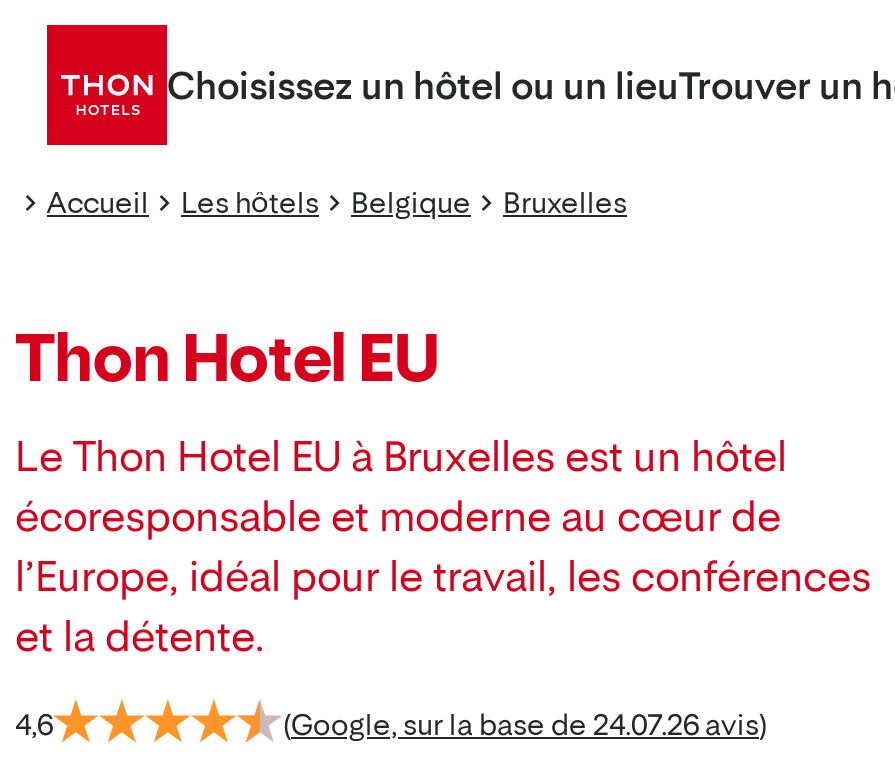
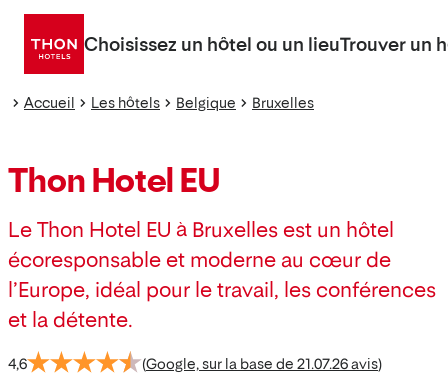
- (Google, sur la base de 24.07.26 avis)
+ (Google, sur la base de 21.07.26 avis)
